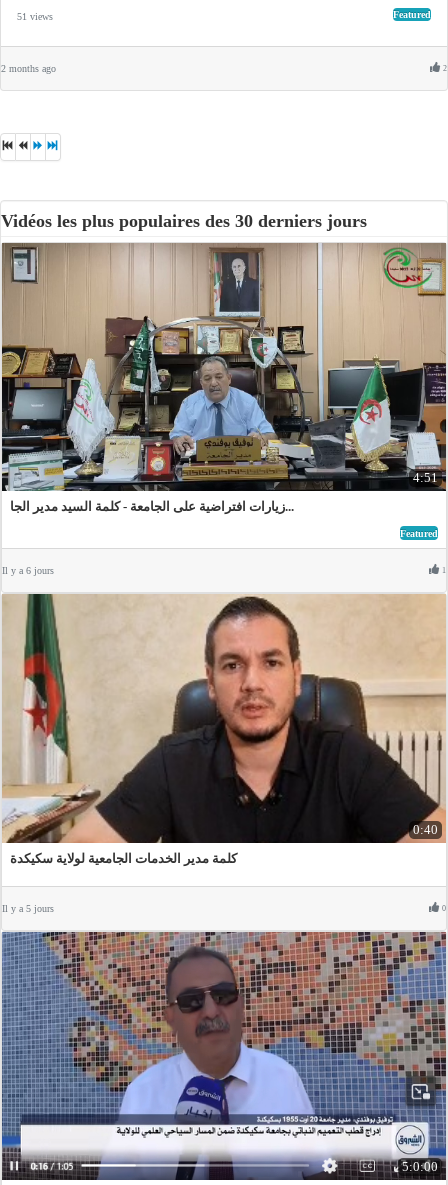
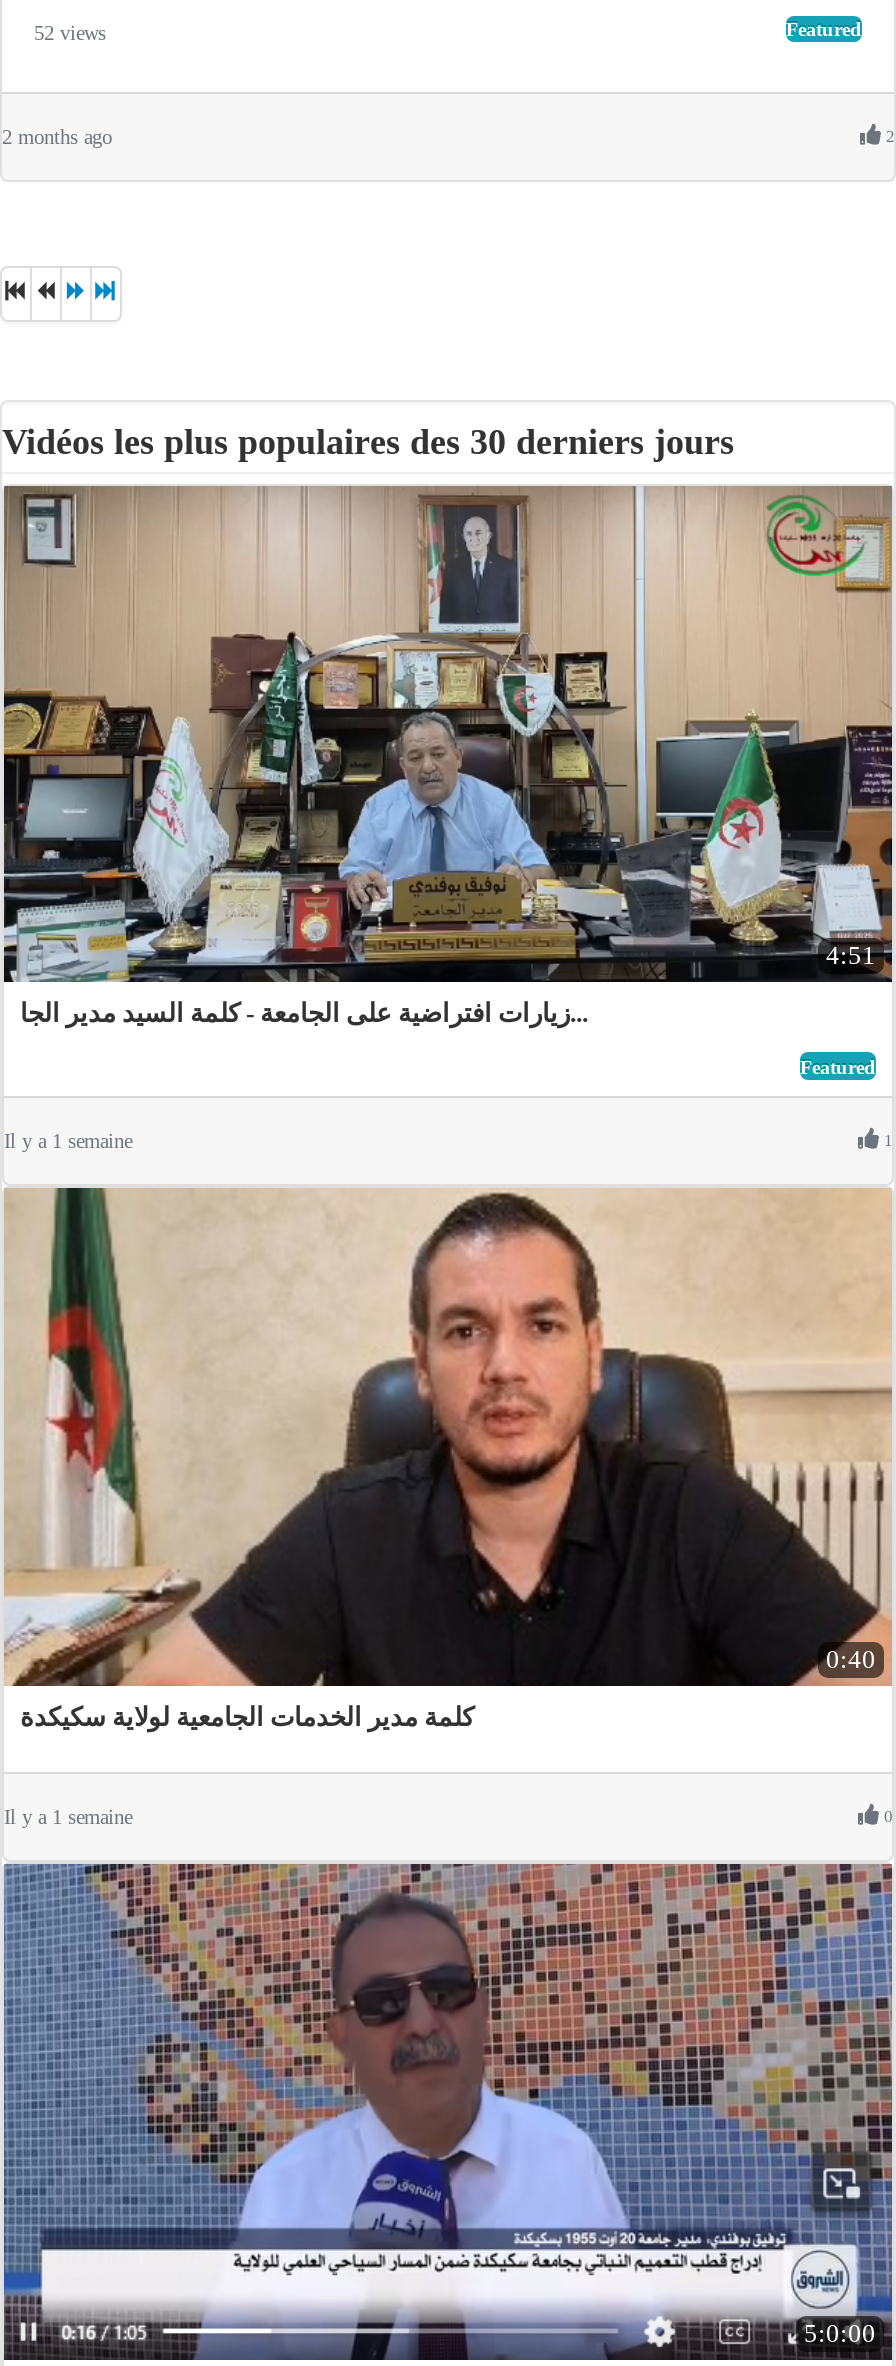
- 51 views
+ 52 views

- Il y a 6 jours
+ Il y a 1 semaine

- Il y a 5 jours
+ Il y a 1 semaine
